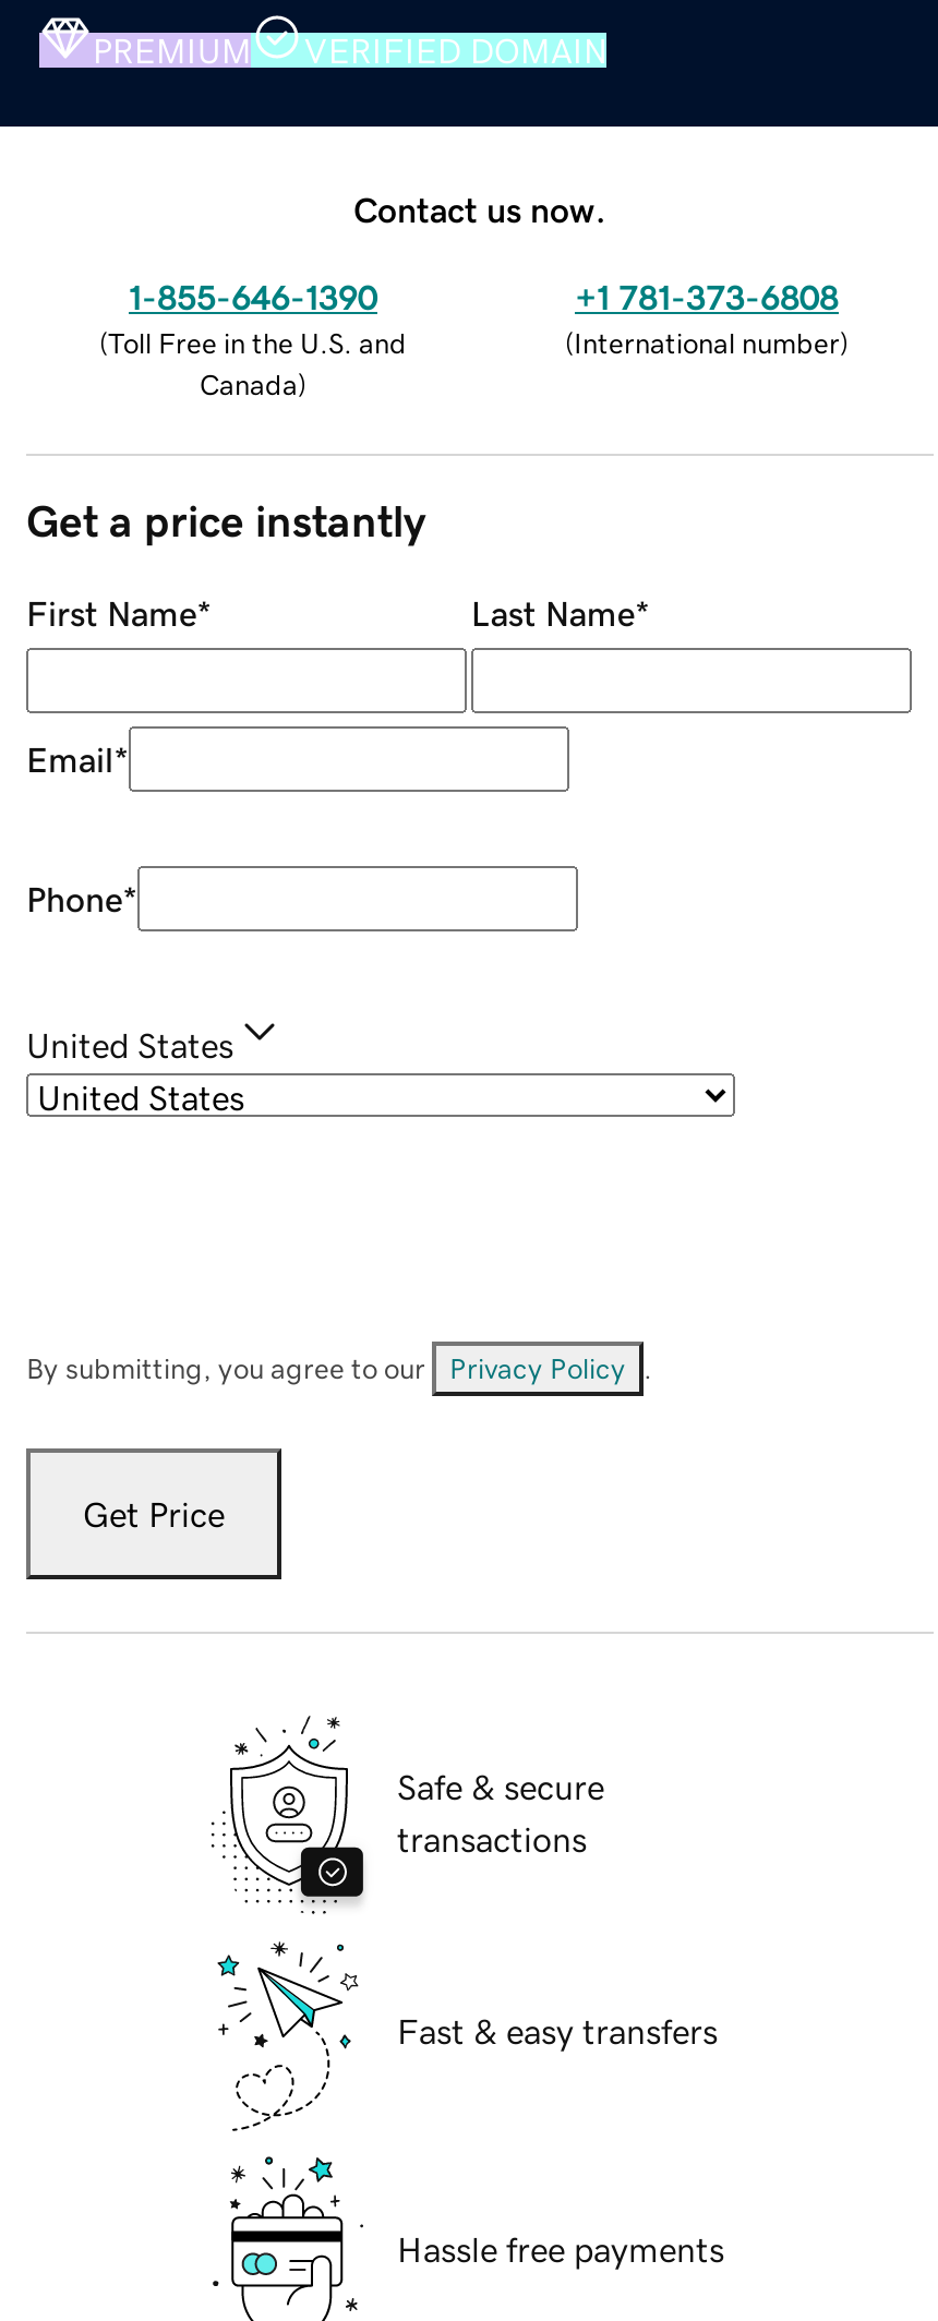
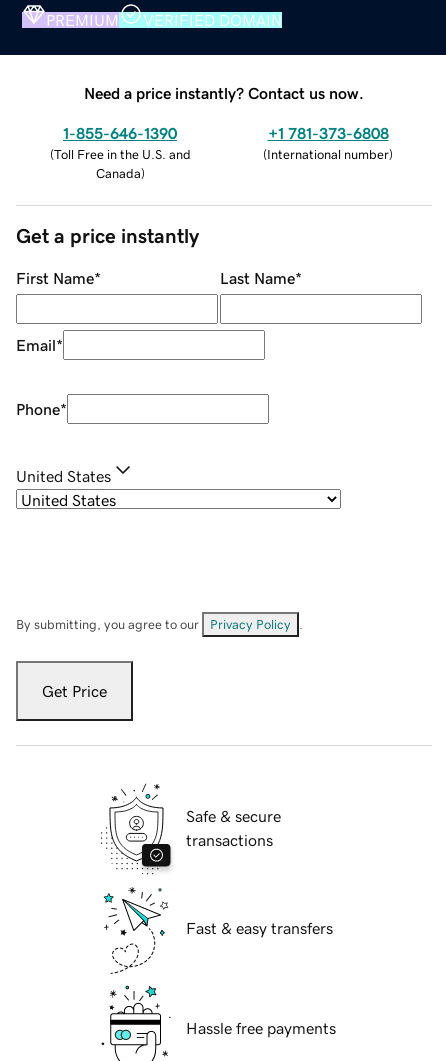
- Contact us now.
+ Need a price instantly? Contact us now.
